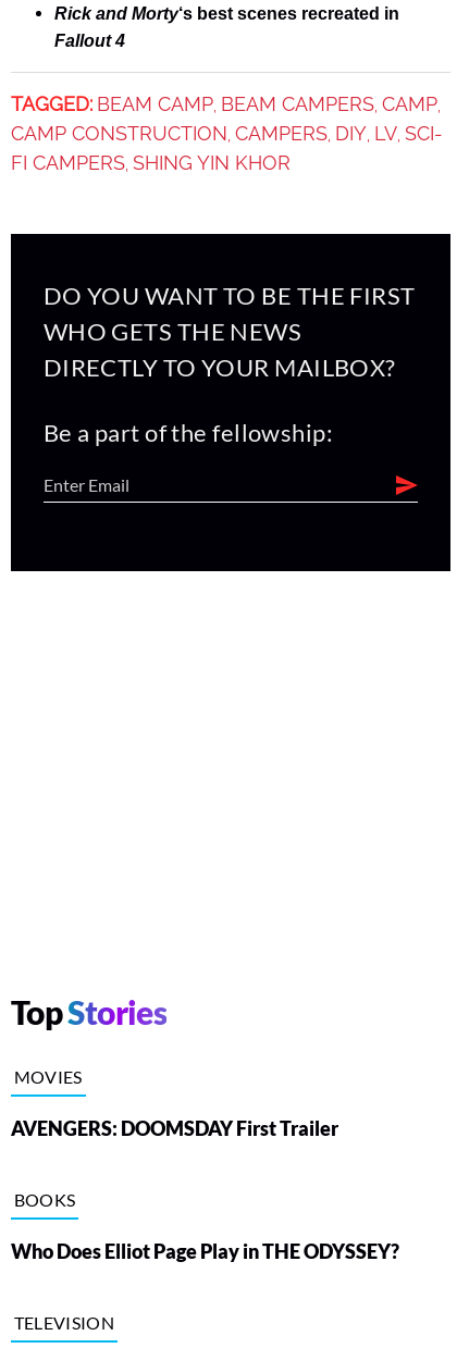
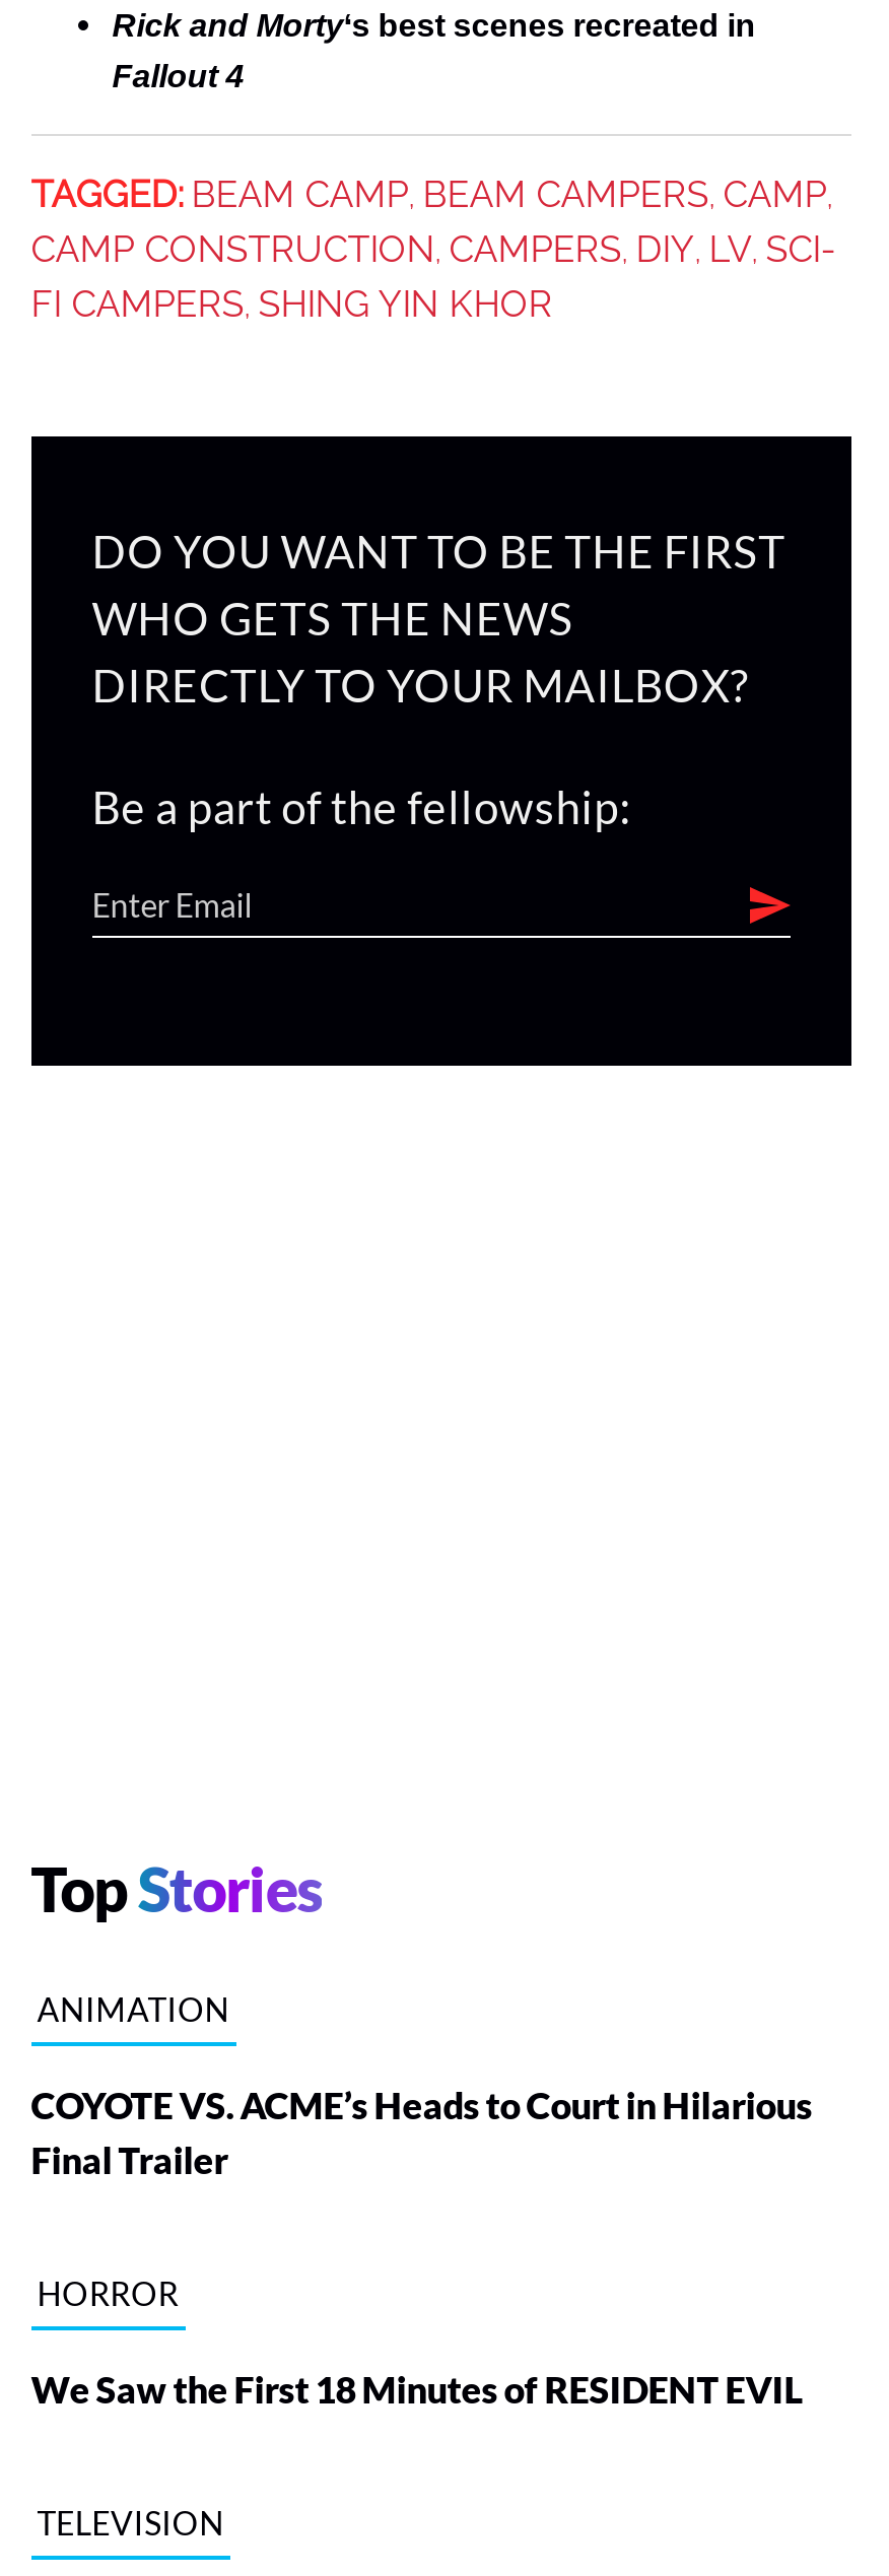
- MOVIES
+ ANIMATION

- AVENGERS: DOOMSDAY First Trailer
+ COYOTE VS. ACME’s Heads to Court in Hilarious
+ Final Trailer

- BOOKS
+ HORROR

- Who Does Elliot Page Play in THE ODYSSEY?
+ We Saw the First 18 Minutes of RESIDENT EVIL
